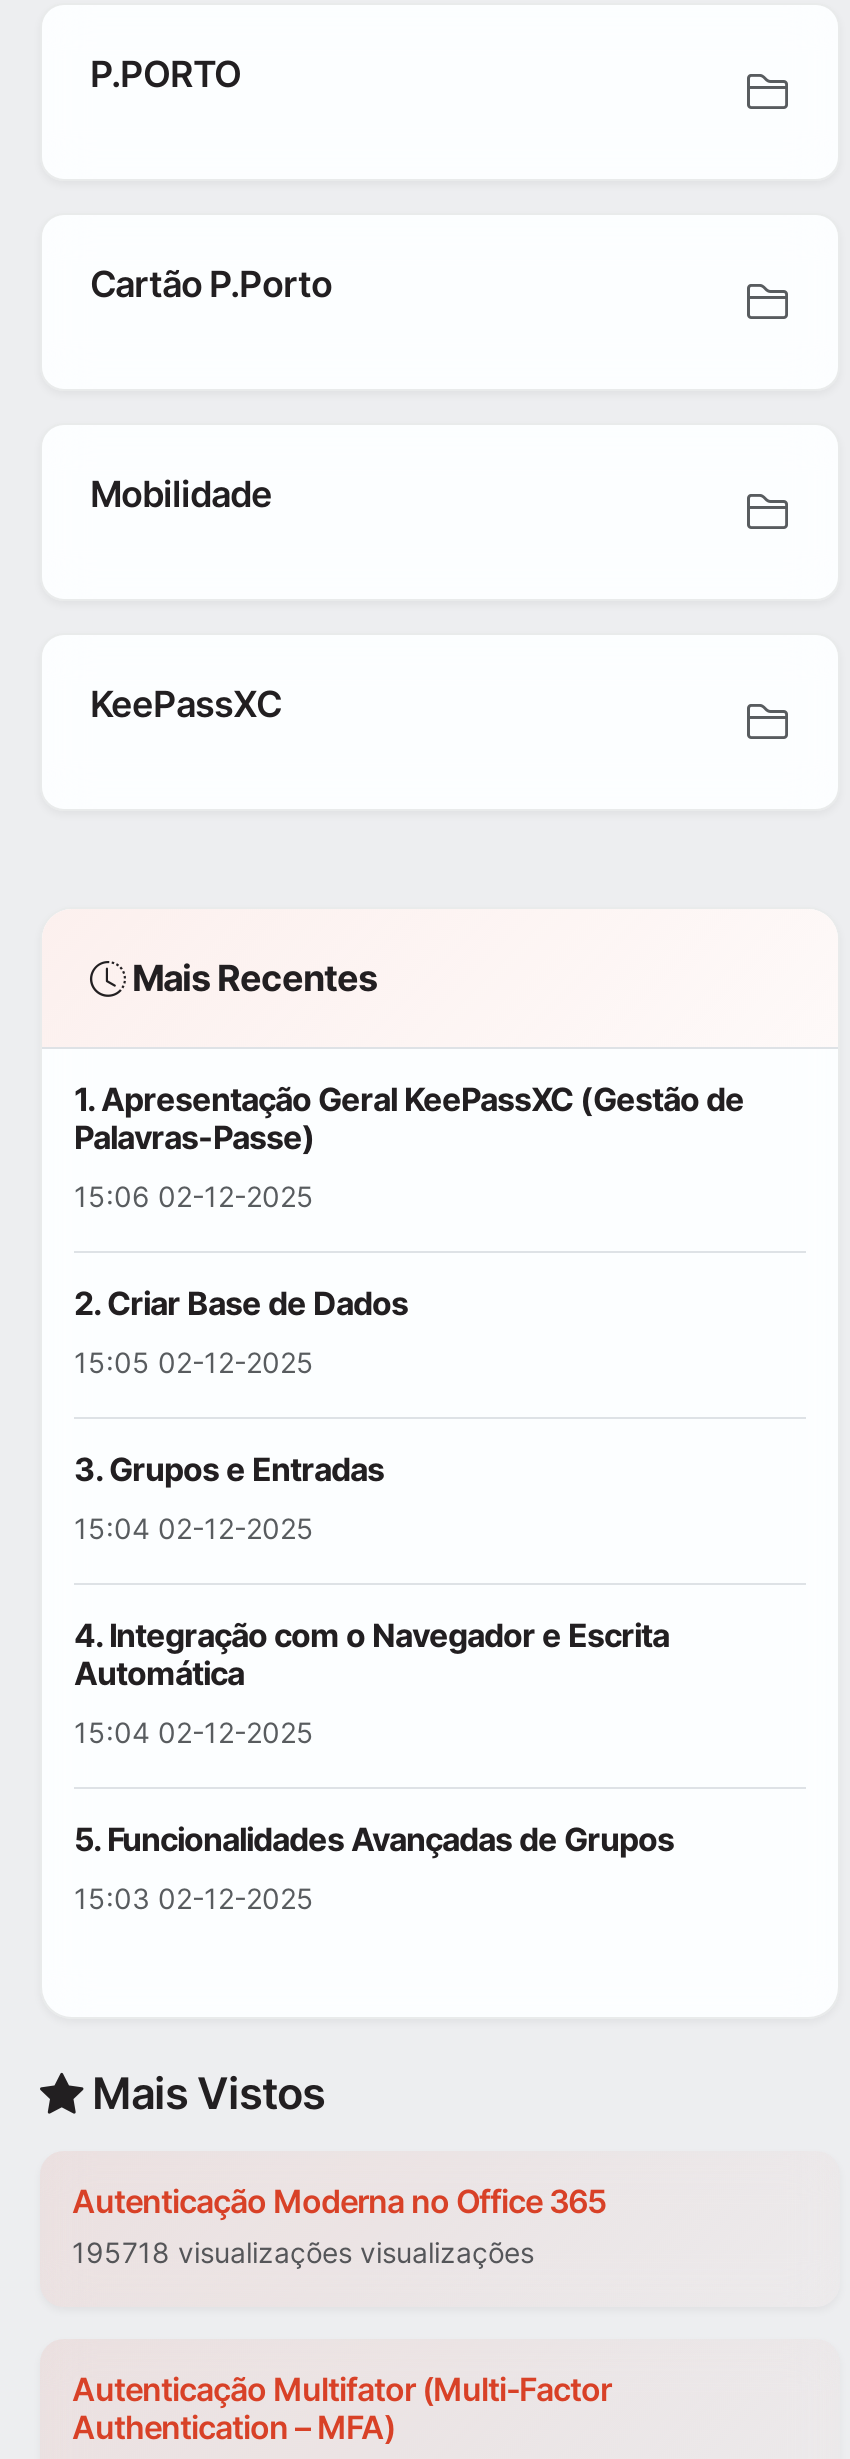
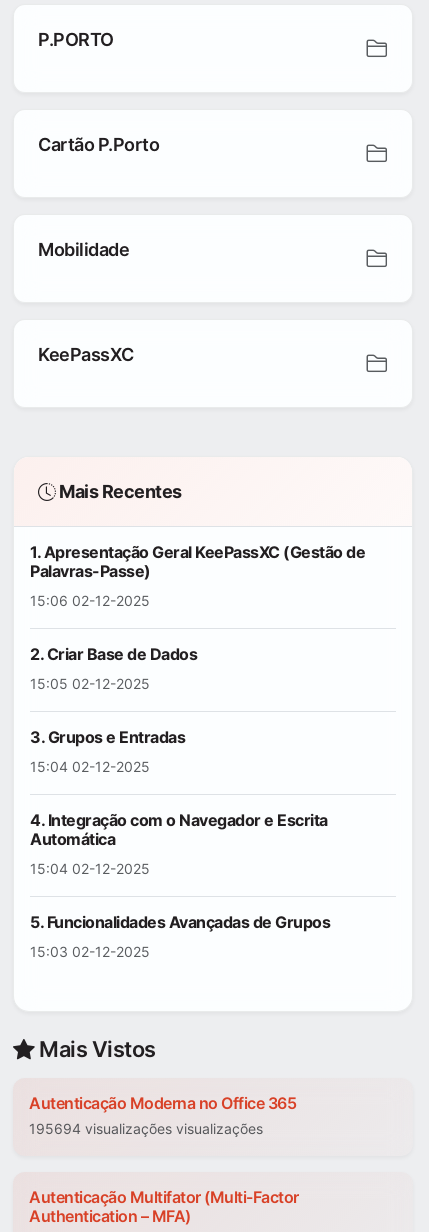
- 195718 visualizações visualizações
+ 195694 visualizações visualizações
